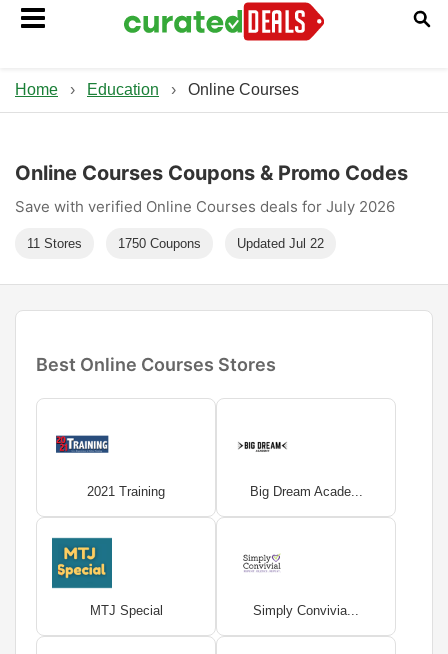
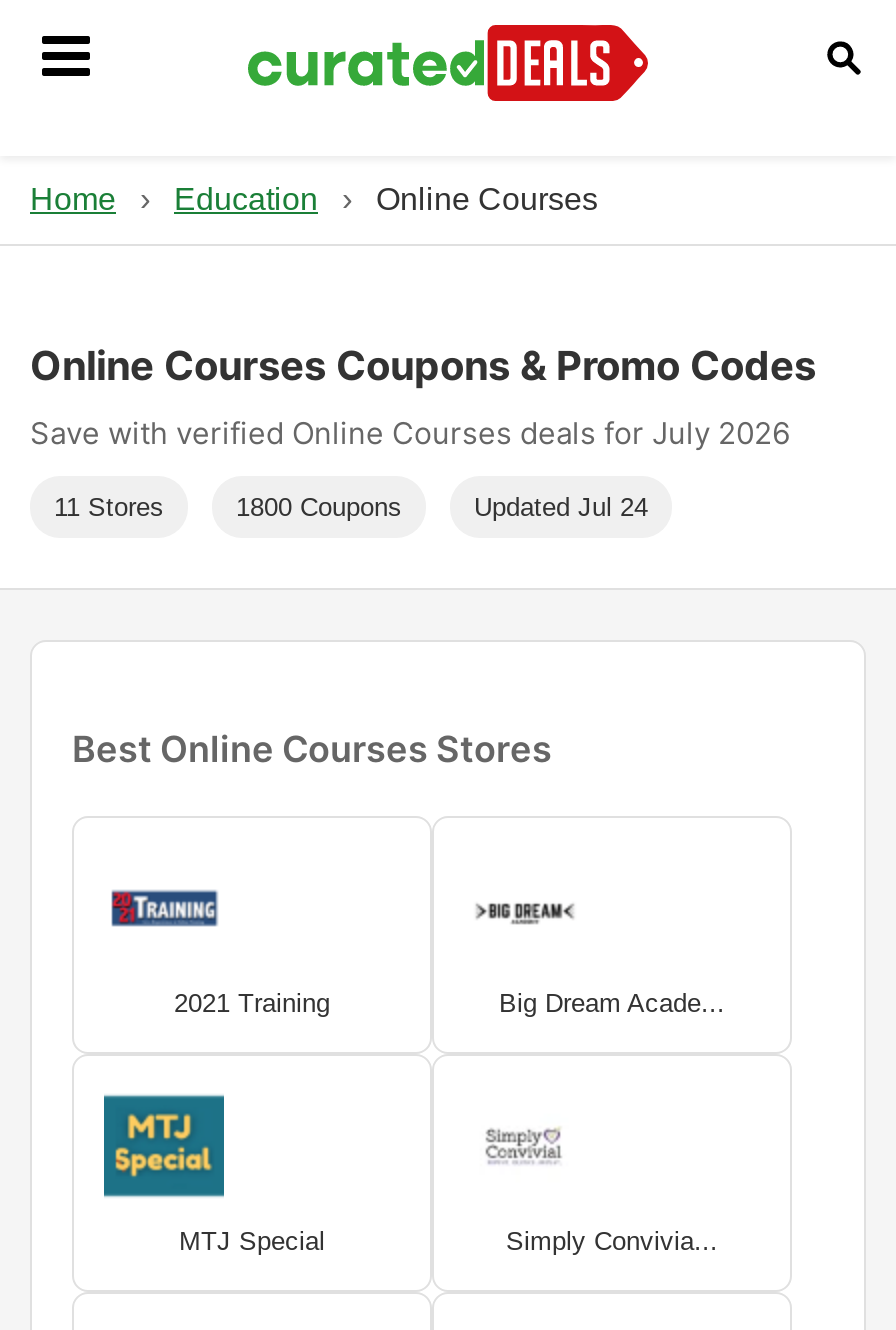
- 1750 Coupons
+ 1800 Coupons

- Updated Jul 22
+ Updated Jul 24
